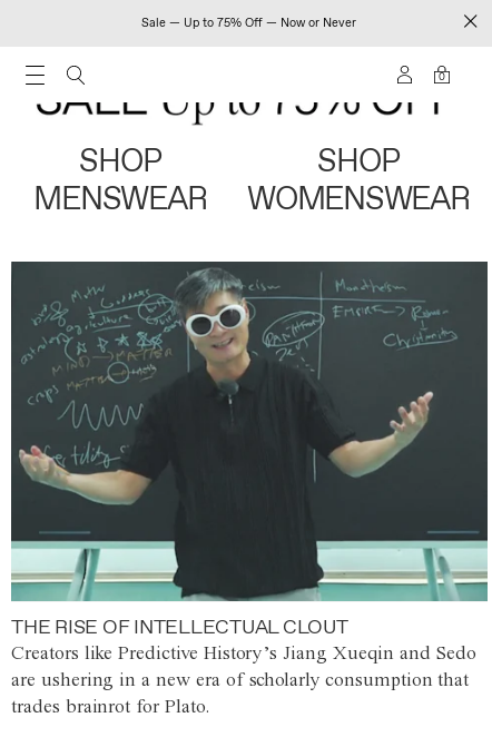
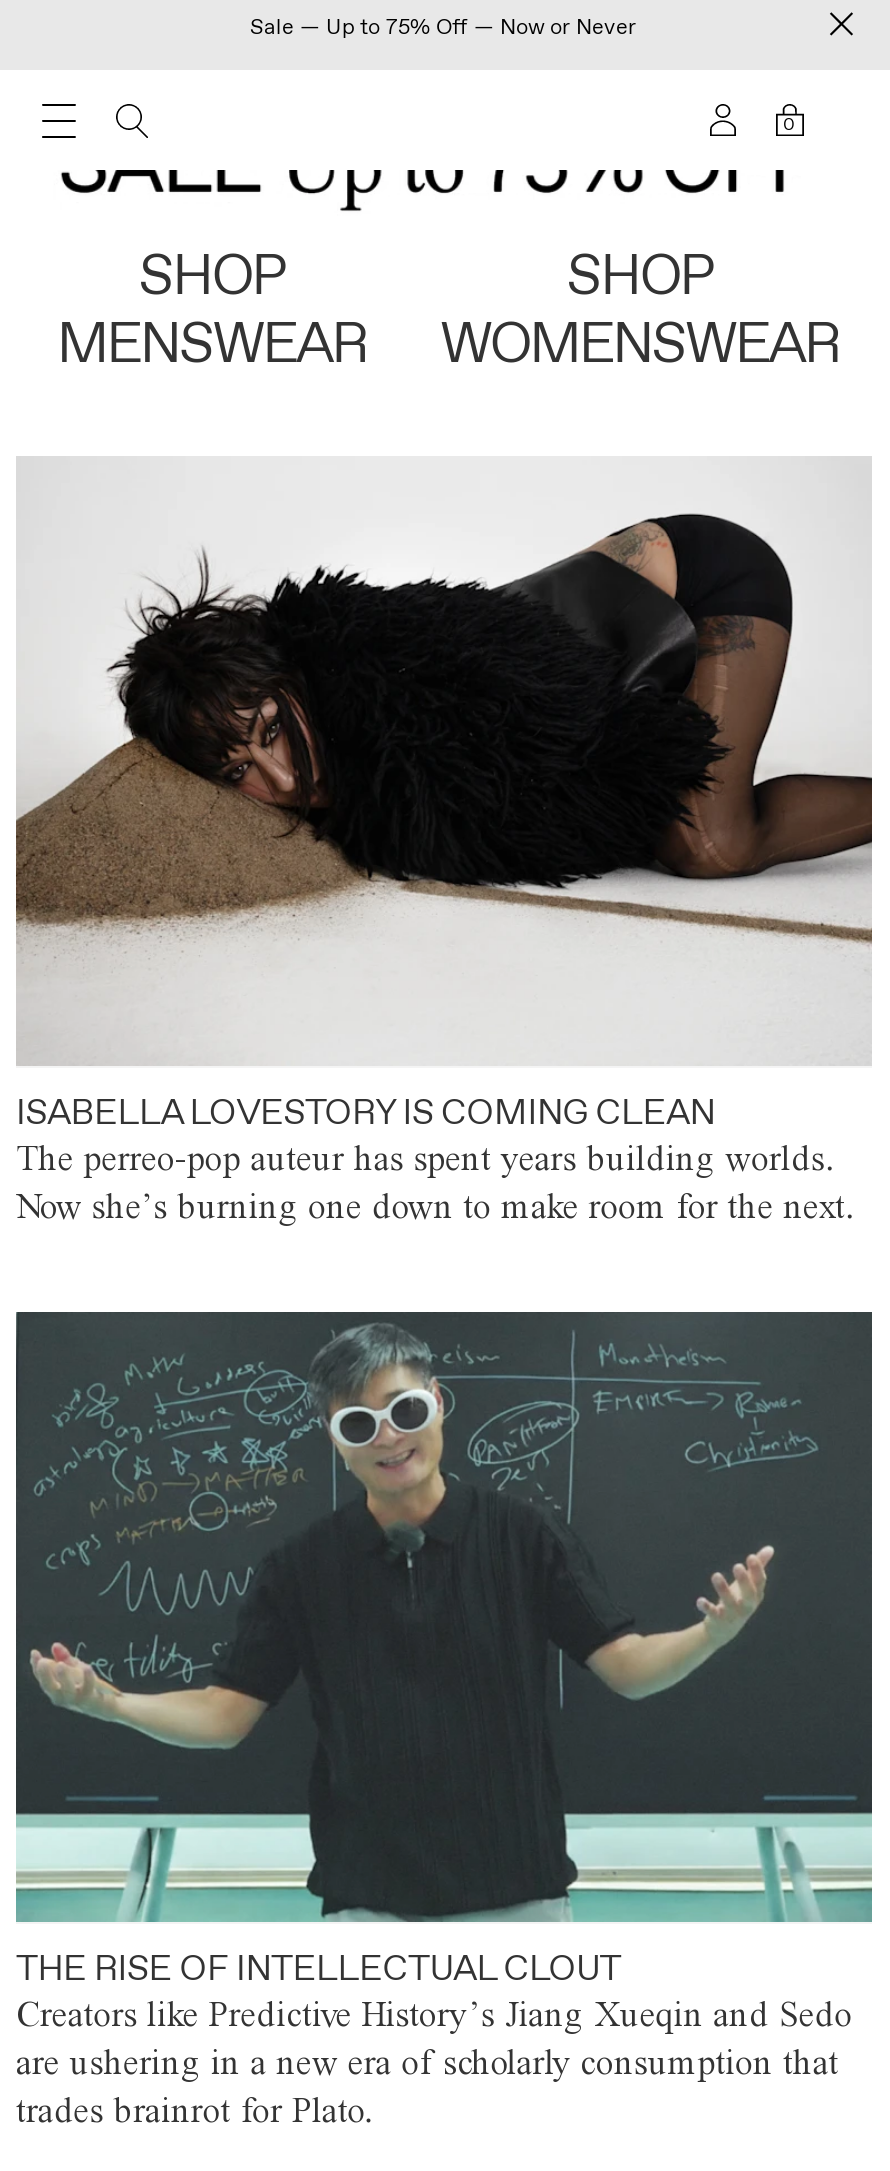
+ [image]
+ ISABELLA LOVESTORY IS COMING CLEAN
+ The perreo-pop auteur has spent years building worlds.
+ Now she’s burning one down to make room for the next.
